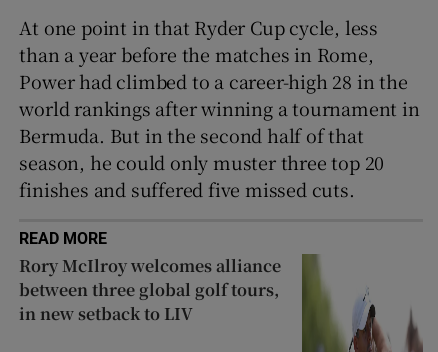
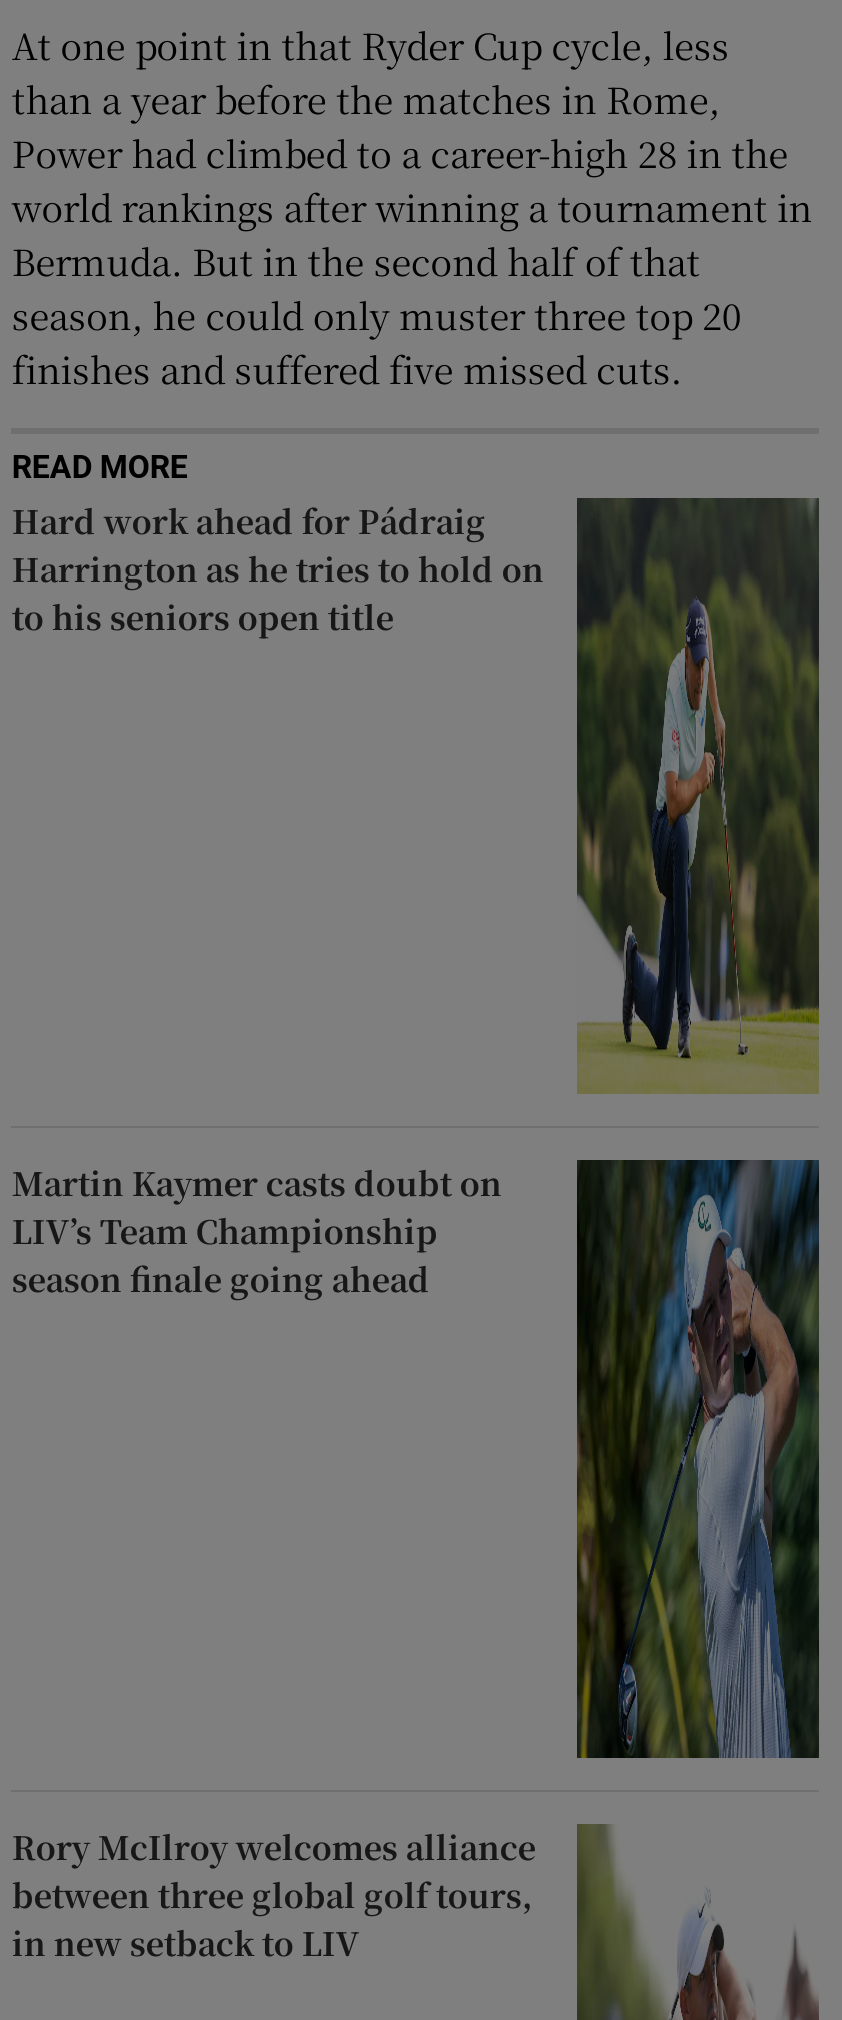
+ [image]
+ Hard work ahead for Pádraig
+ Harrington as he tries to hold on
+ to his seniors open title

+ [image]
+ Martin Kaymer casts doubt on
+ LIV’s Team Championship
+ season finale going ahead
